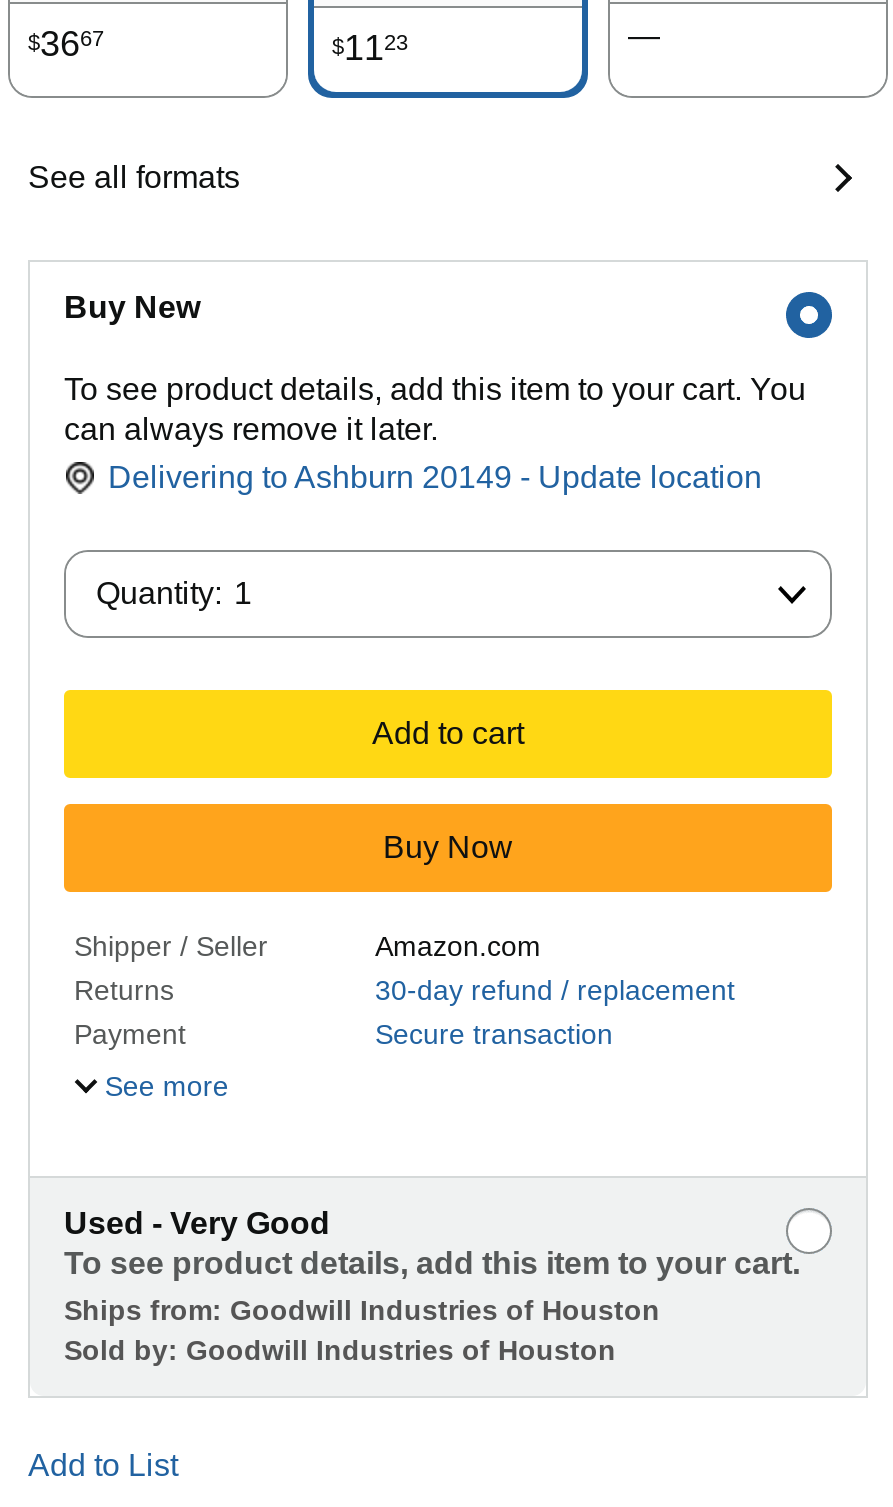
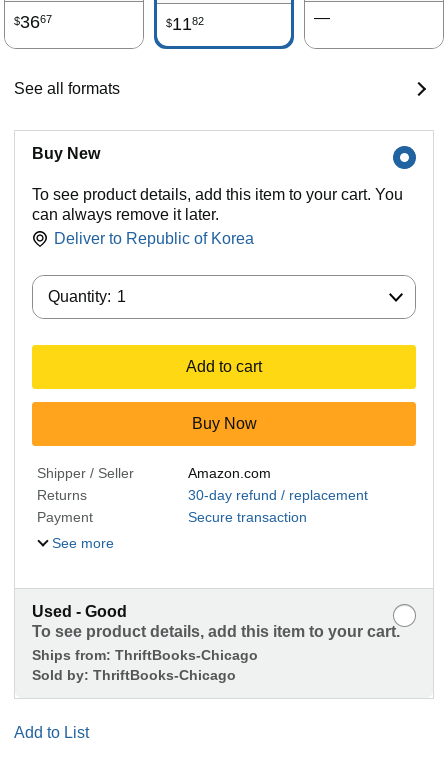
- $1123
+ $1182

- Delivering to Ashburn 20149 - Update location
+ Deliver to Republic of Korea

- Used - Very Good
+ Used - Good

- Ships from: Goodwill Industries of Houston
- Sold by: Goodwill Industries of Houston
+ Ships from: ThriftBooks-Chicago
+ Sold by: ThriftBooks-Chicago
